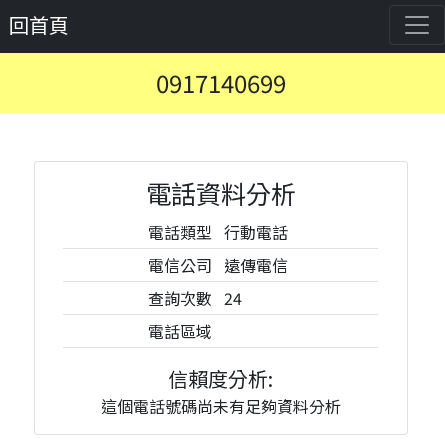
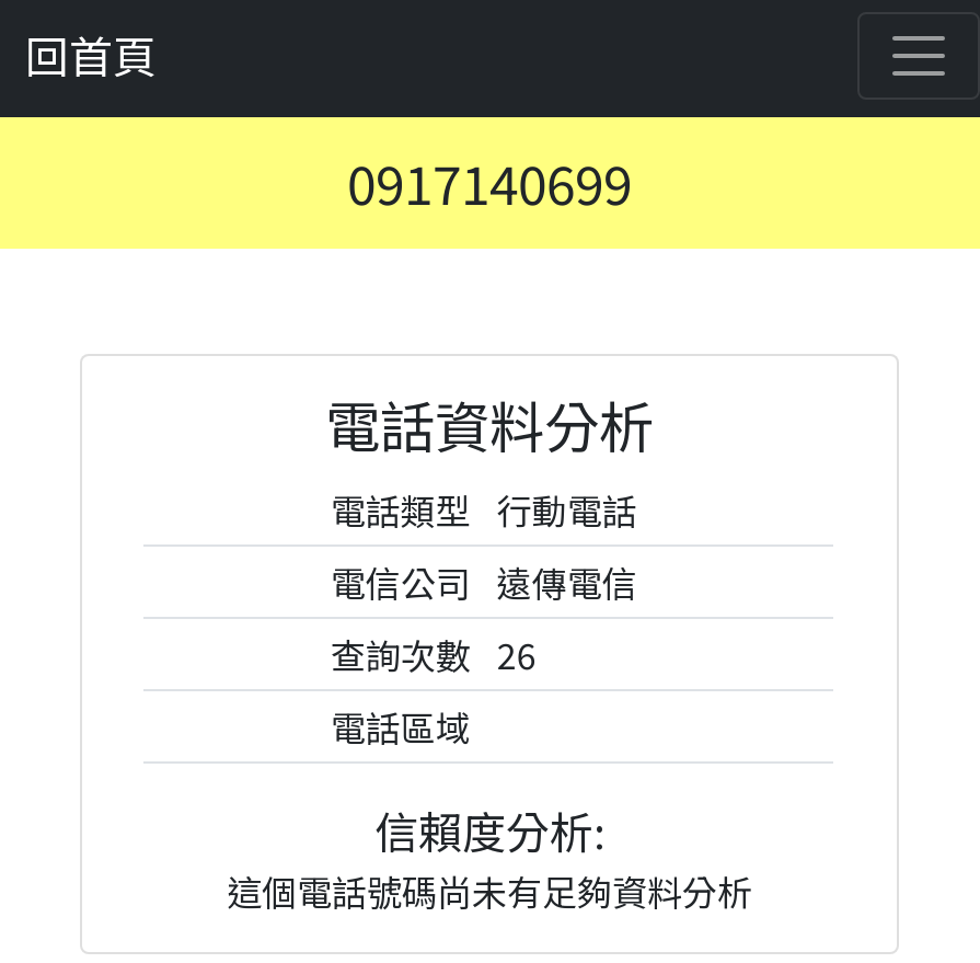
- 查詢次數 24
+ 查詢次數 26
